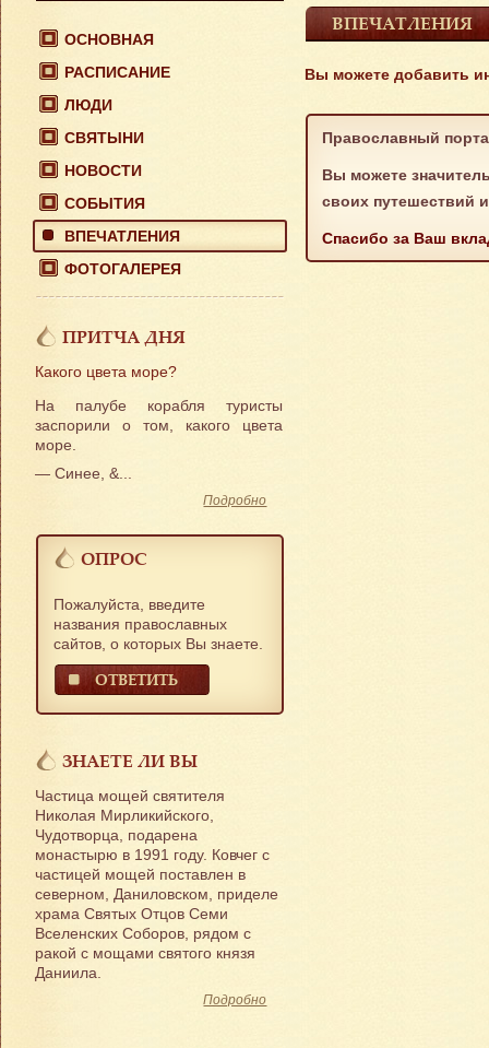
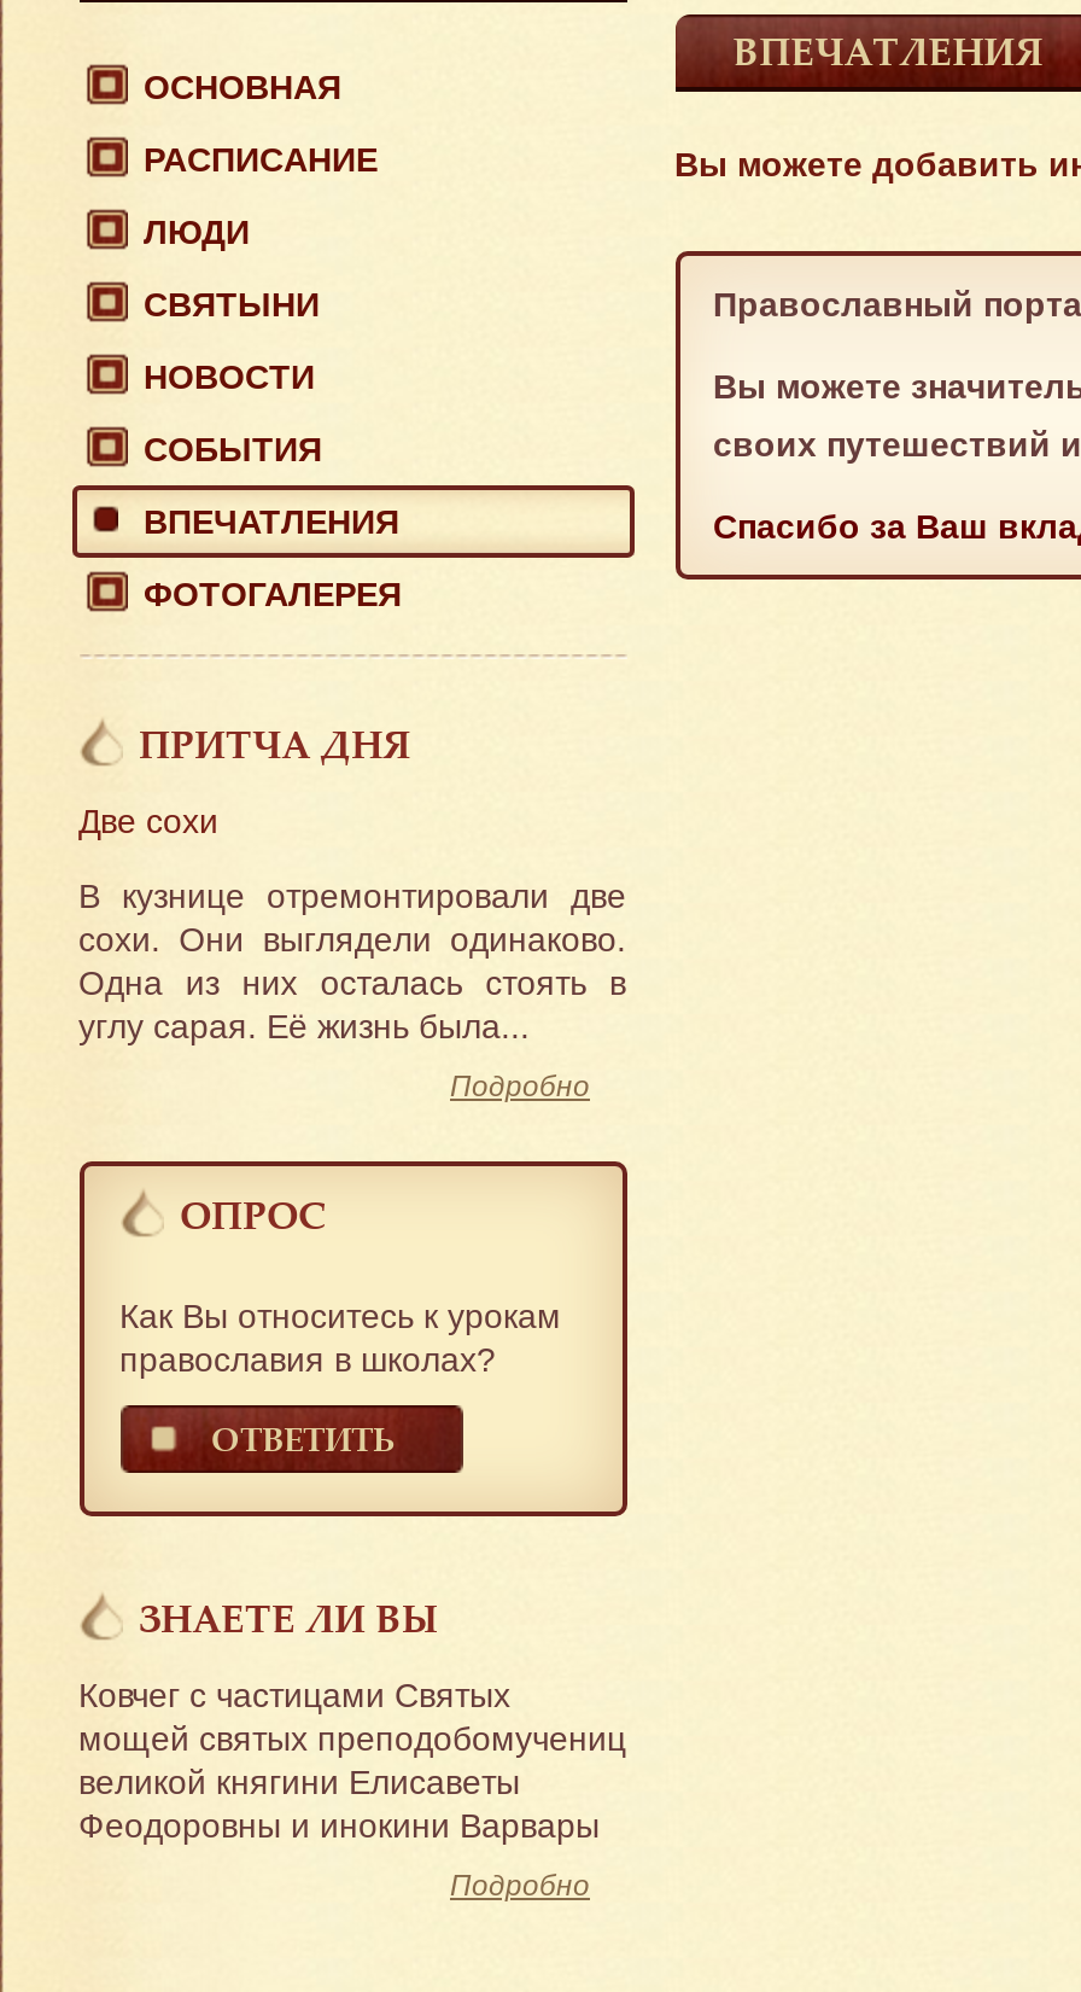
- Какого цвета море?
- На палубе корабля туристы
- заспорили о том, какого цвета
- море.
- — Синее, &...
+ Две сохи
+ В кузнице отремонтировали две
+ сохи. Они выглядели одинаково.
+ Одна из них осталась стоять в
+ углу сарая. Её жизнь была...

- Пожалуйста, введите
- названия православных
- сайтов, о которых Вы знаете.
+ Как Вы относитесь к урокам
+ православия в школах?

- Частица мощей святителя
- Николая Мирликийского,
- Чудотворца, подарена
- монастырю в 1991 году. Ковчег с
- частицей мощей поставлен в
- северном, Даниловском, приделе
- храма Святых Отцов Семи
- Вселенских Соборов, рядом с
- ракой с мощами святого князя
- Даниила.
+ Ковчег с частицами Святых
+ мощей святых преподобомучениц
+ великой княгини Елисаветы
+ Феодоровны и инокини Варвары
